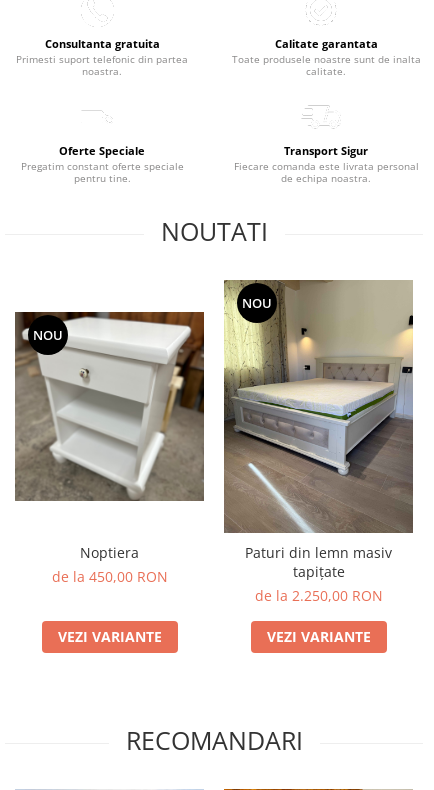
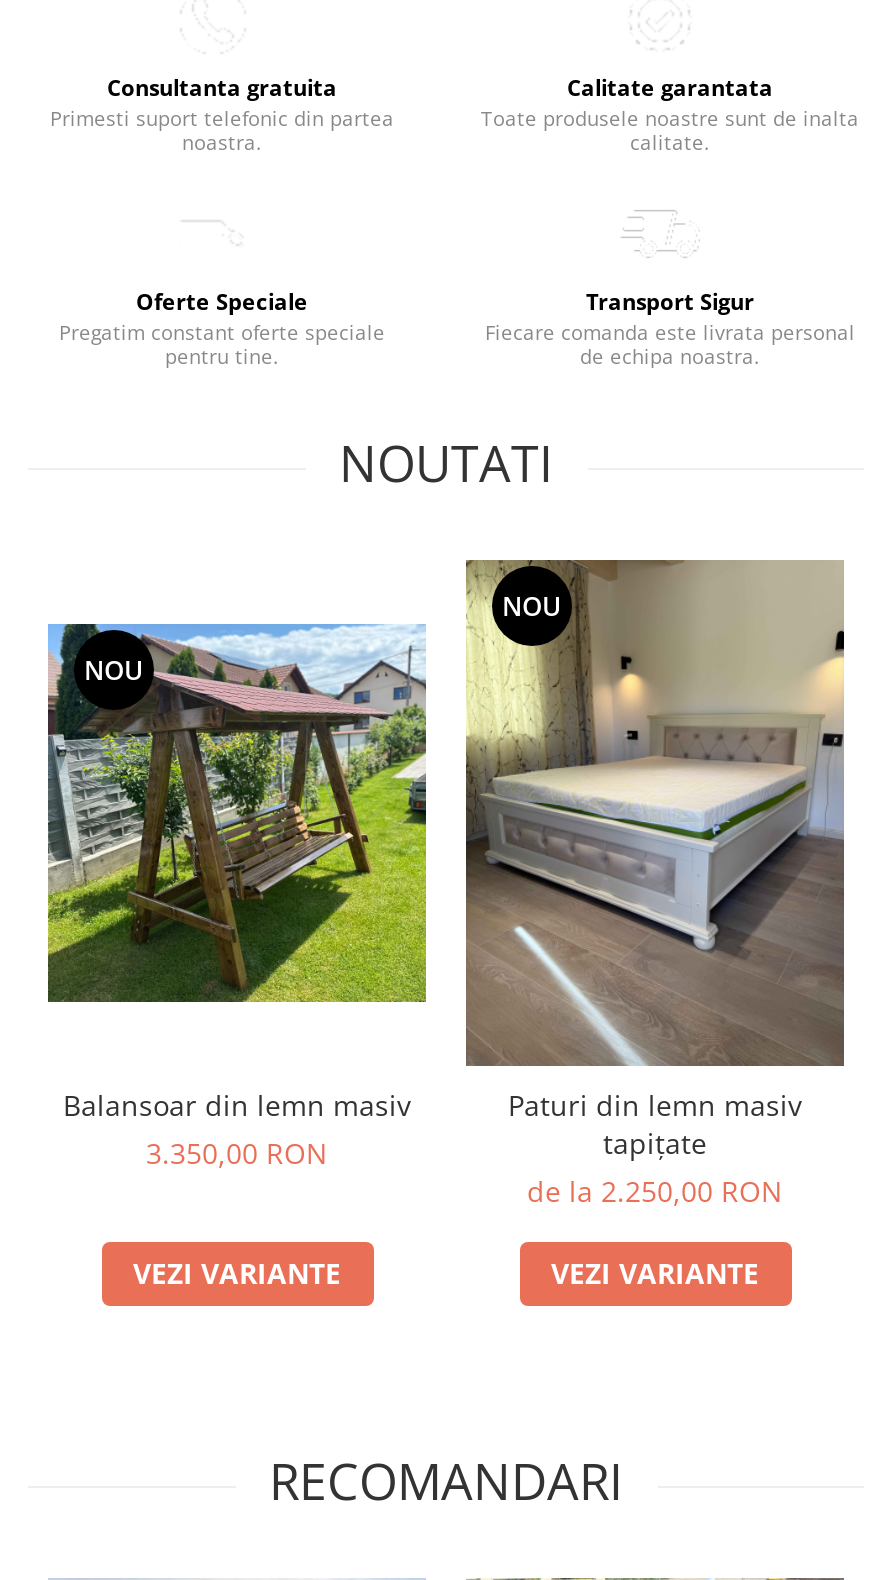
- [image]
+ [image]

- Noptiera
- de la 450,00 RON
+ Balansoar din lemn masiv
+ 3.350,00 RON
